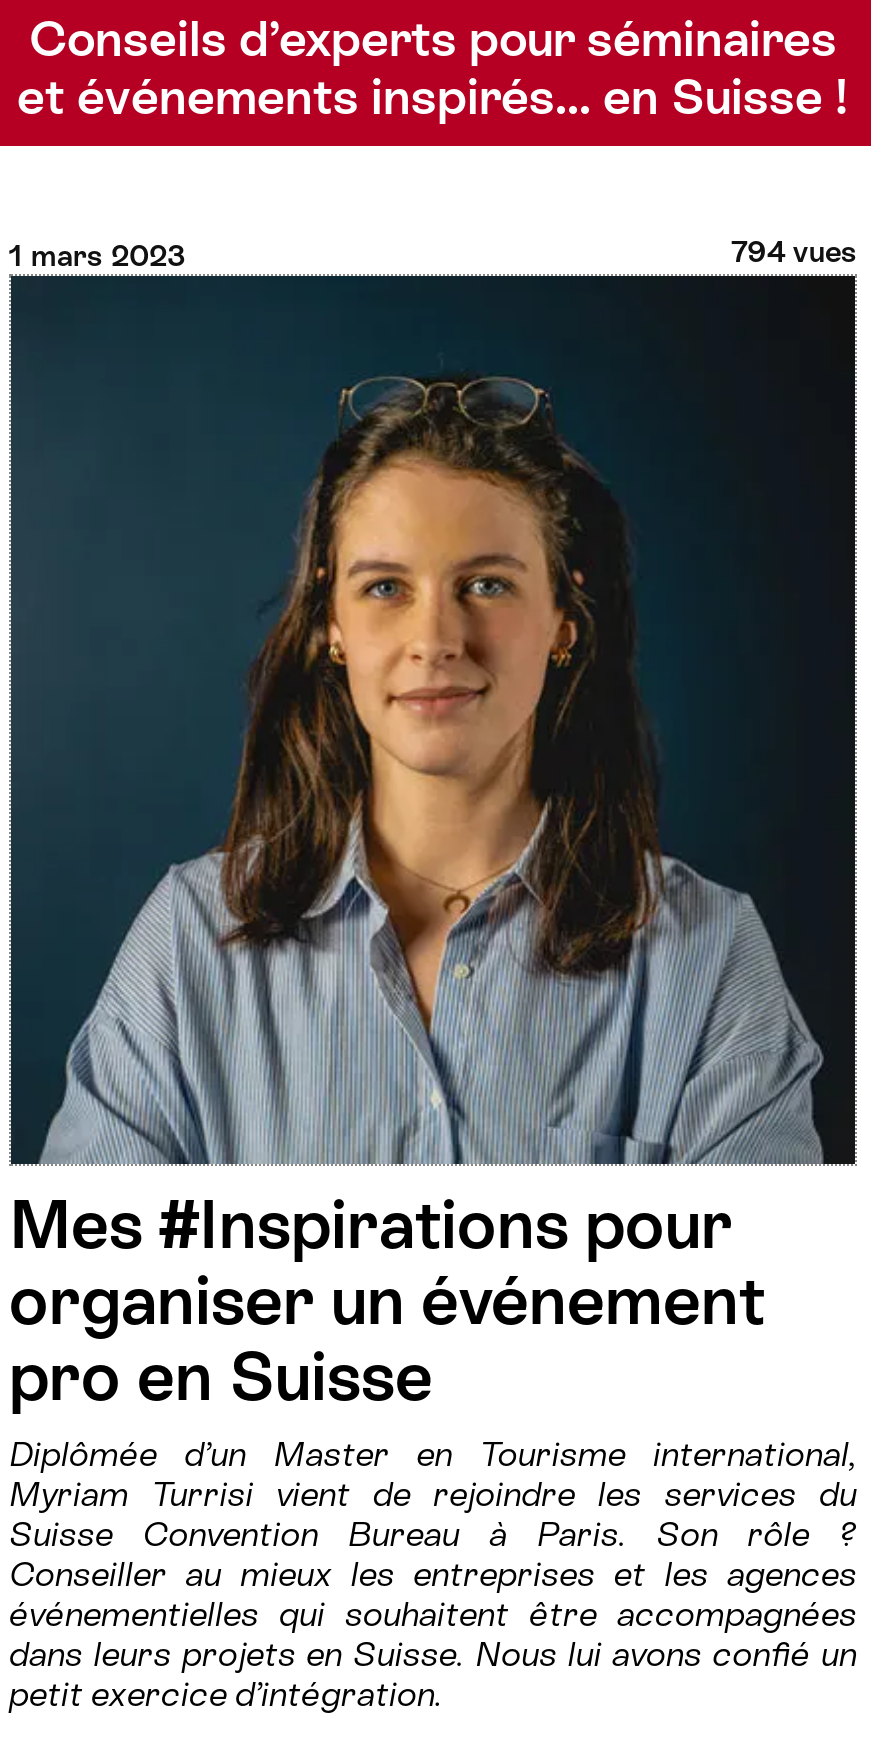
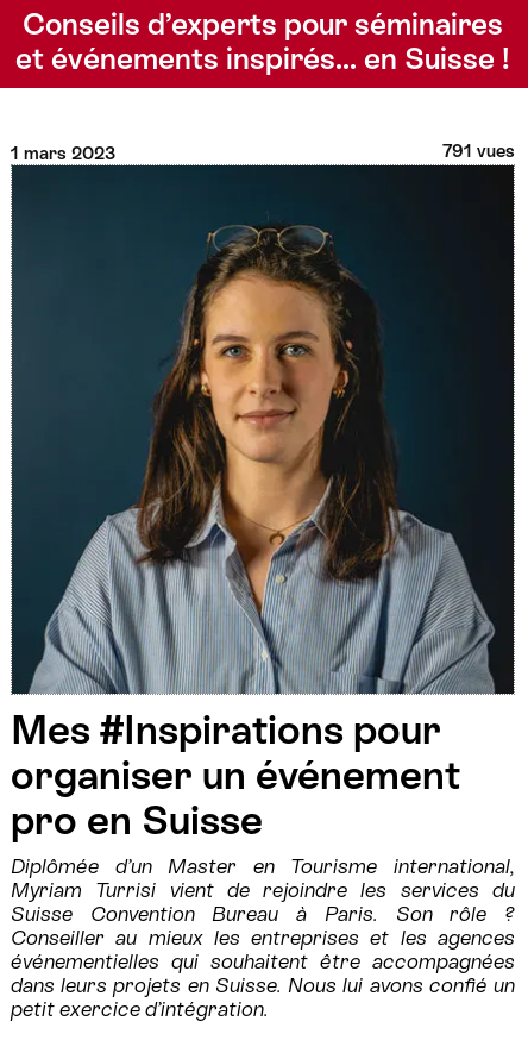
- 794 vues
+ 791 vues
